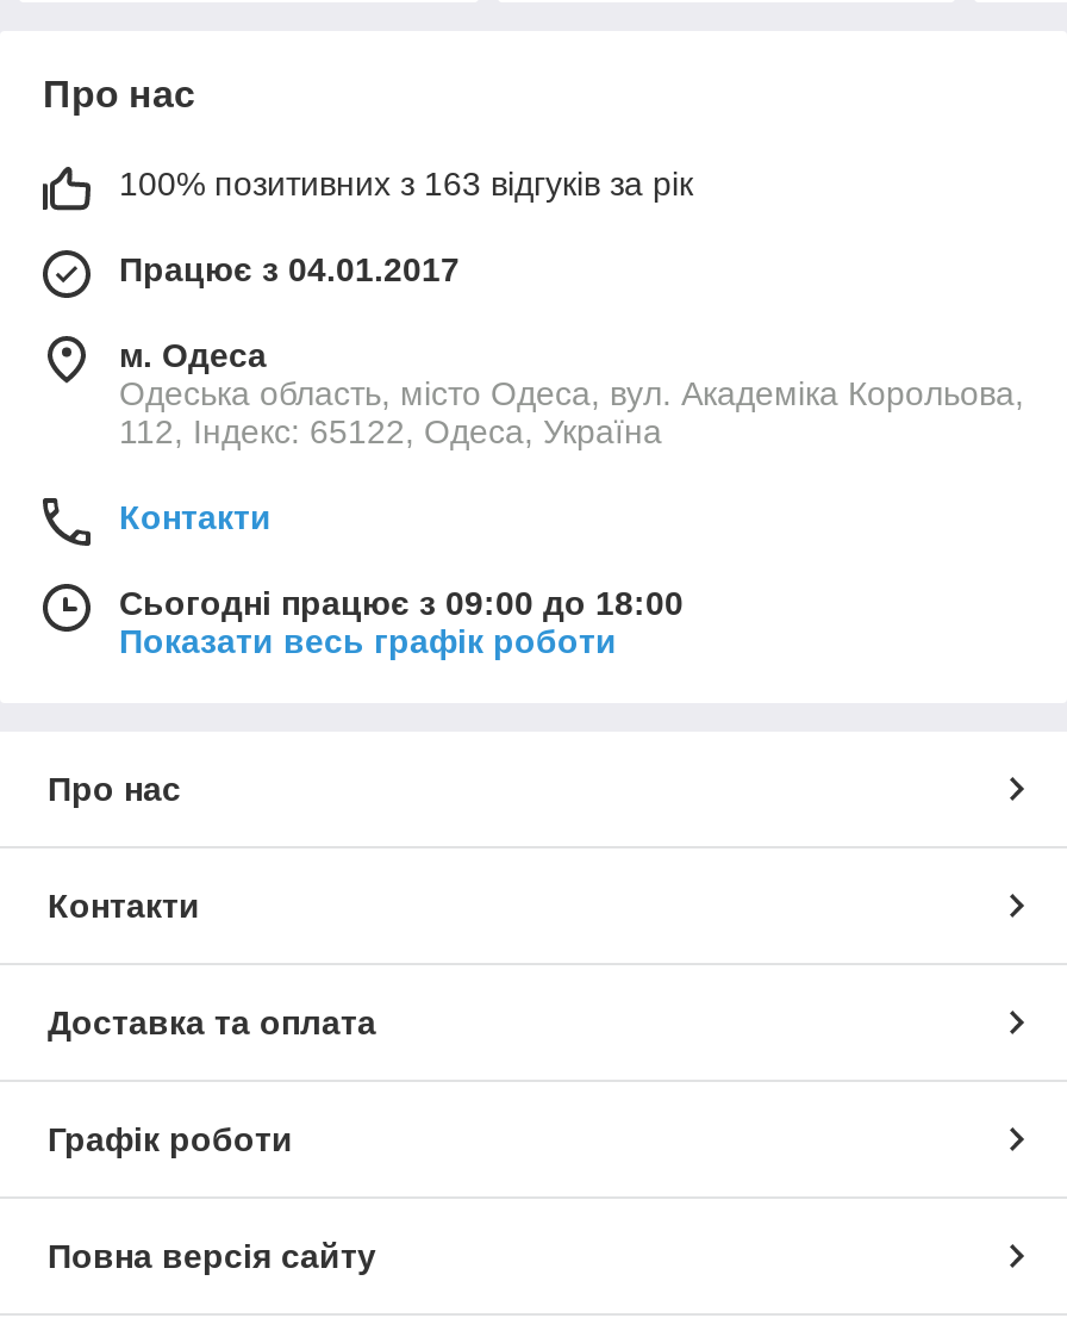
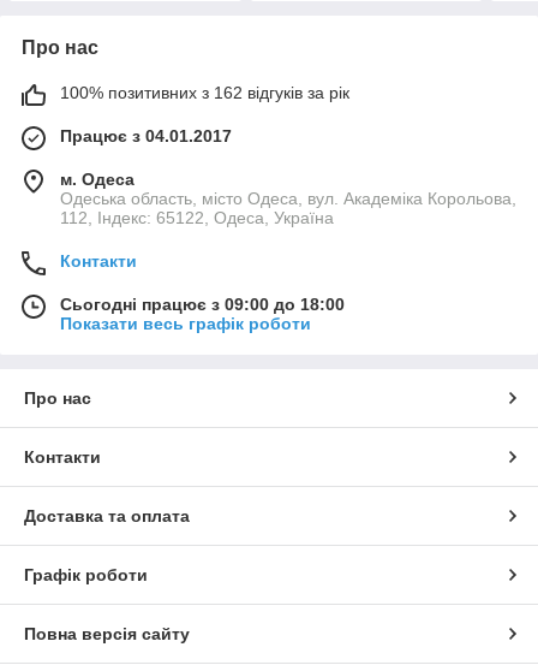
- 100% позитивних з 163 відгуків за рік
+ 100% позитивних з 162 відгуків за рік
